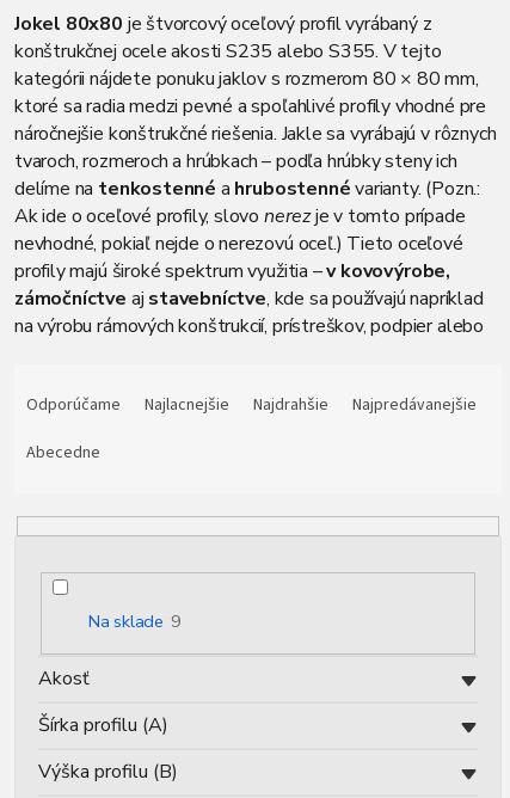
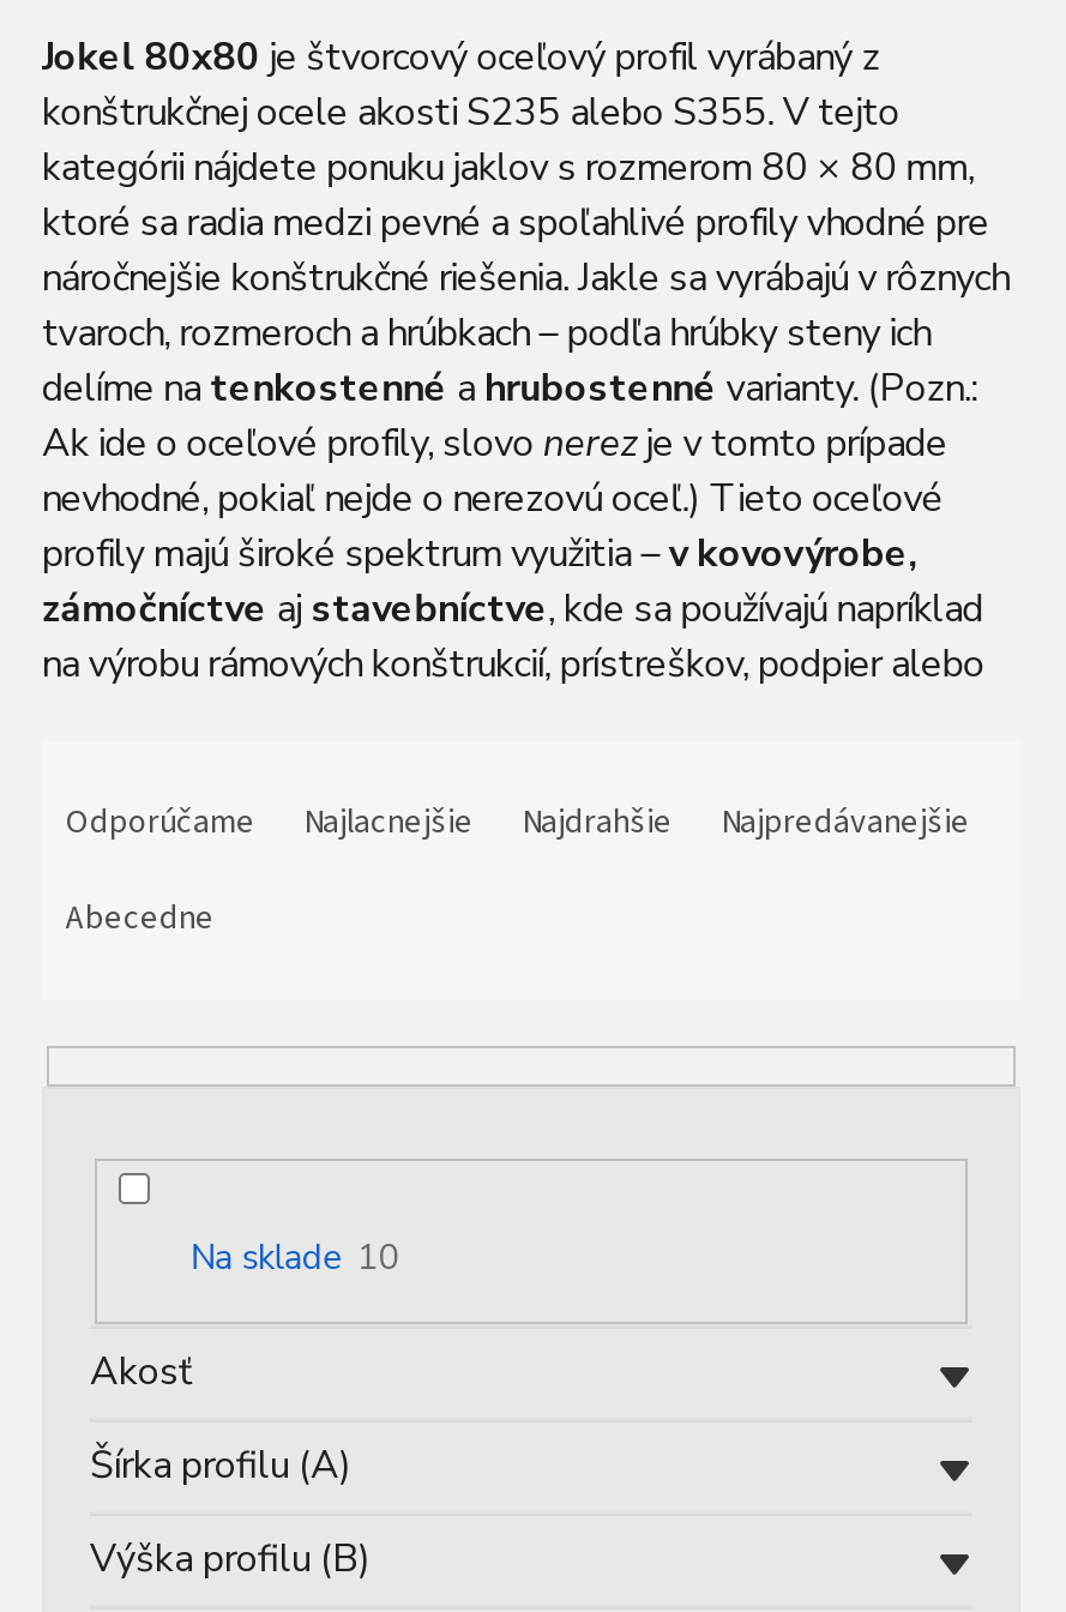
- Na sklade 9
+ Na sklade 10
